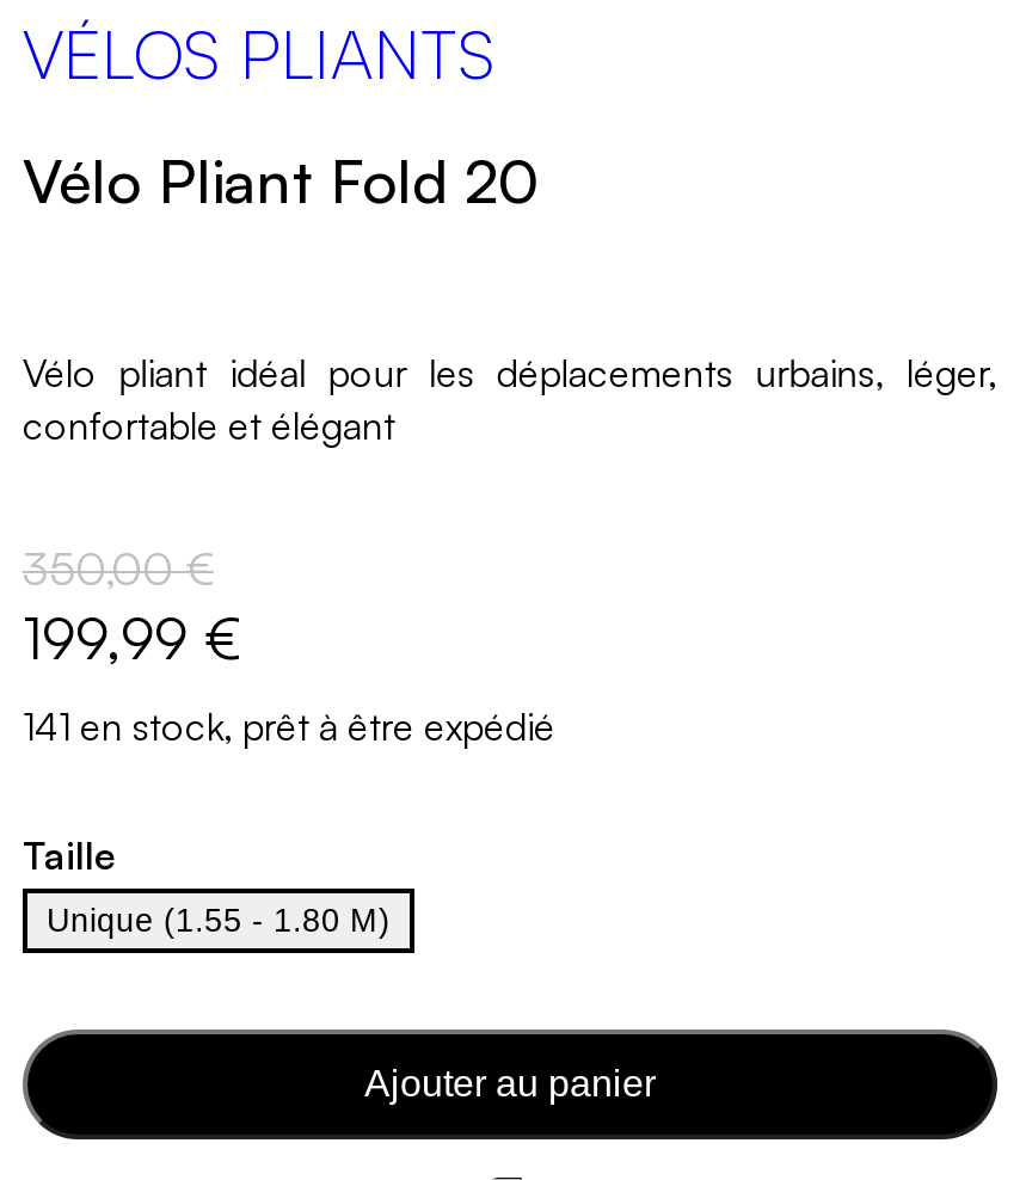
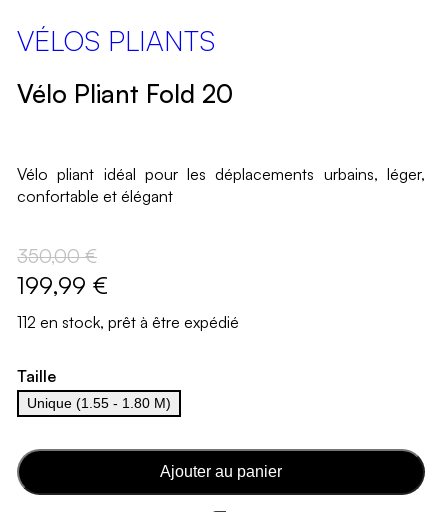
- 141 en stock, prêt à être expédié
+ 112 en stock, prêt à être expédié
